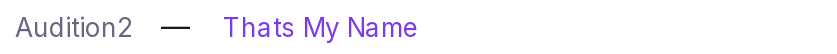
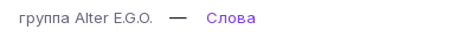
- Audition2
+ группа Alter E.G.O.

- Thats My Name
+ Слова
